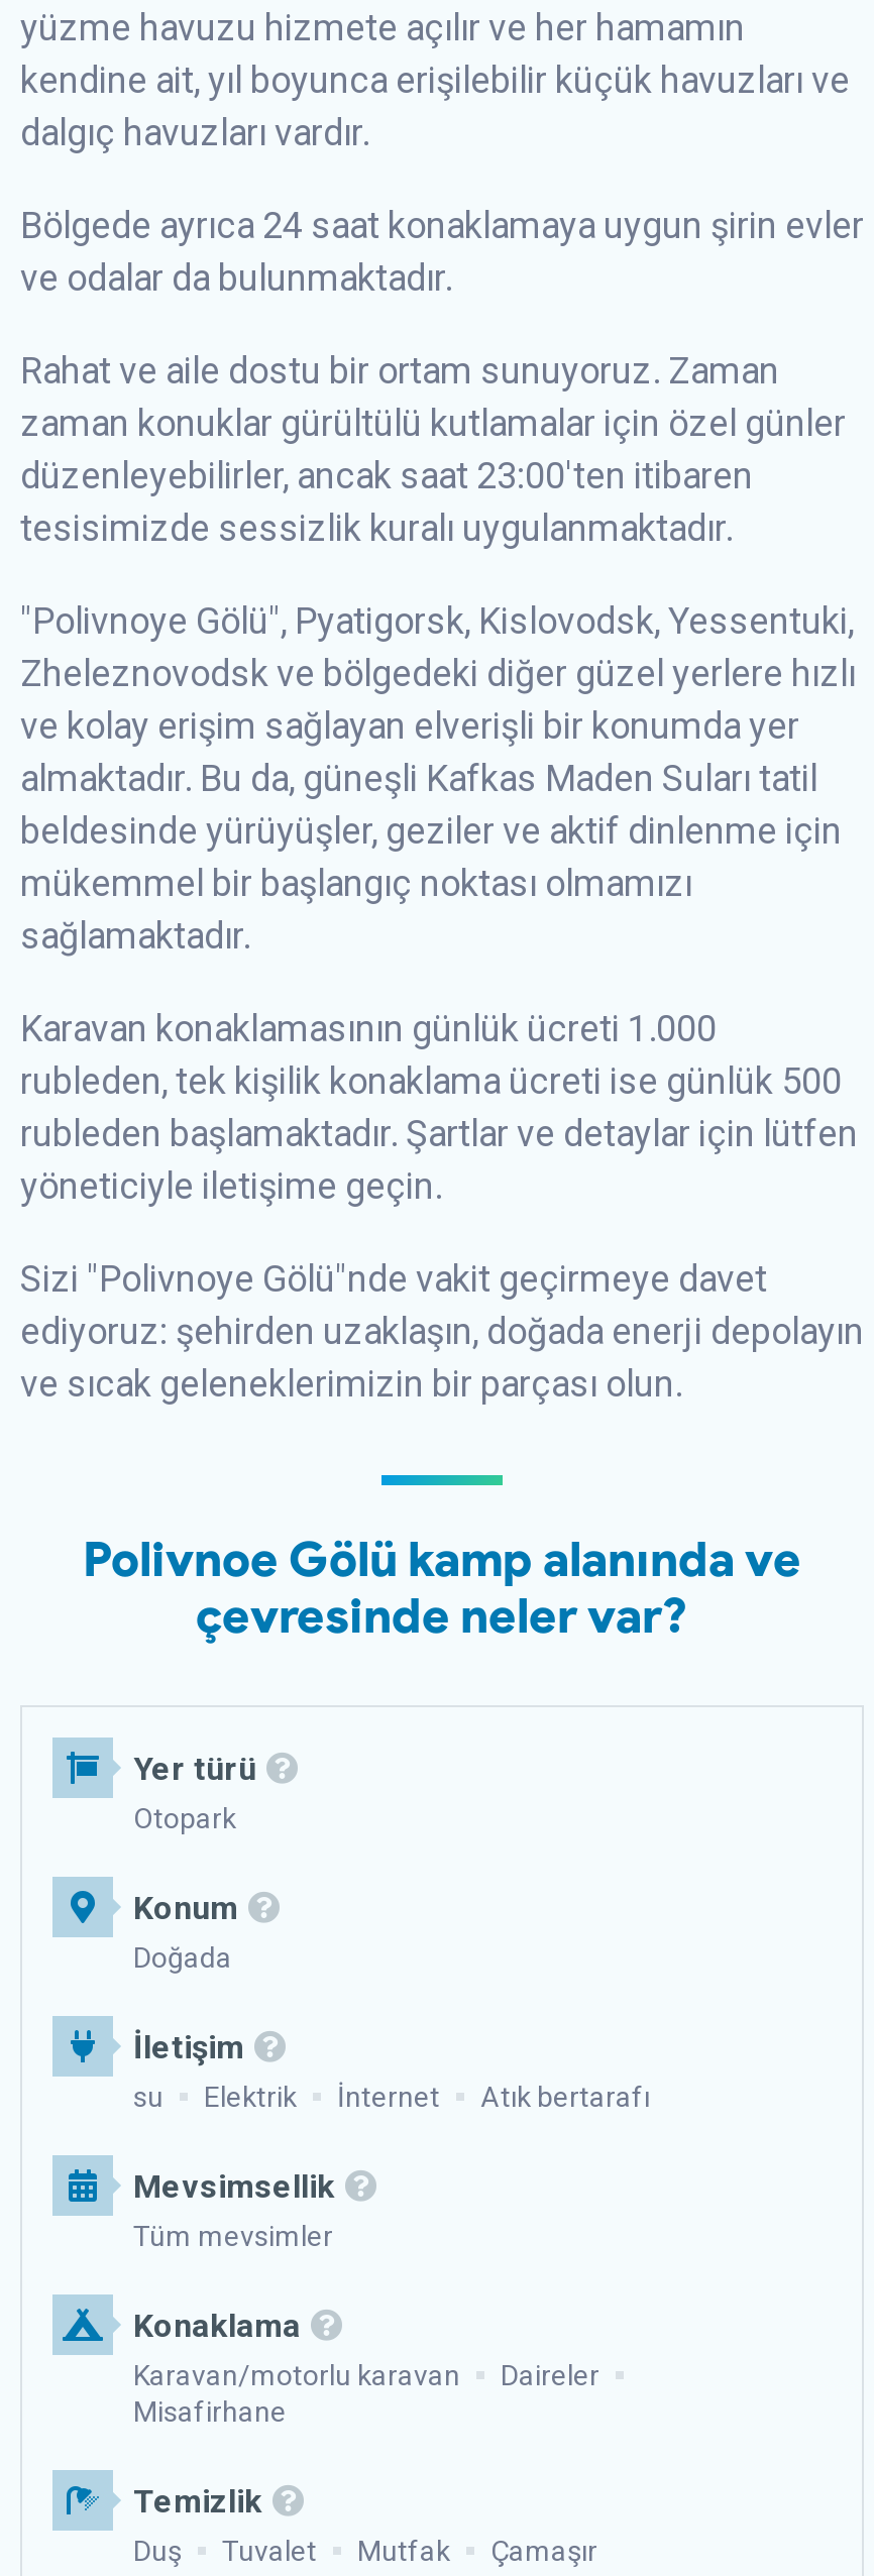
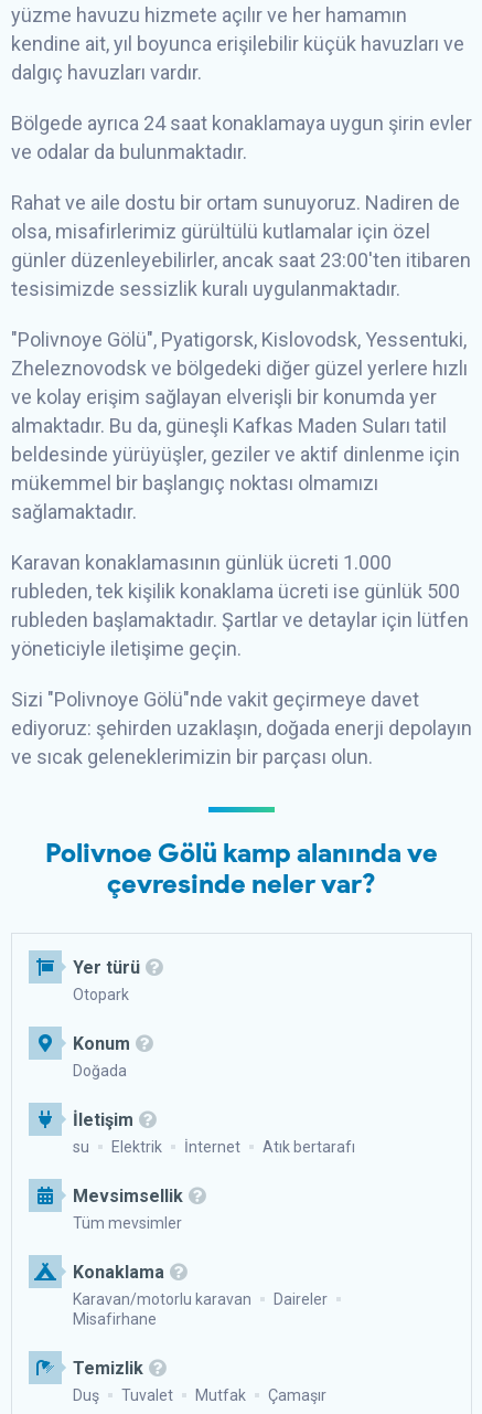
- Rahat ve aile dostu bir ortam sunuyoruz. Zaman
- zaman konuklar gürültülü kutlamalar için özel günler
- düzenleyebilirler, ancak saat 23:00'ten itibaren
+ Rahat ve aile dostu bir ortam sunuyoruz. Nadiren de
+ olsa, misafirlerimiz gürültülü kutlamalar için özel
+ günler düzenleyebilirler, ancak saat 23:00'ten itibaren
